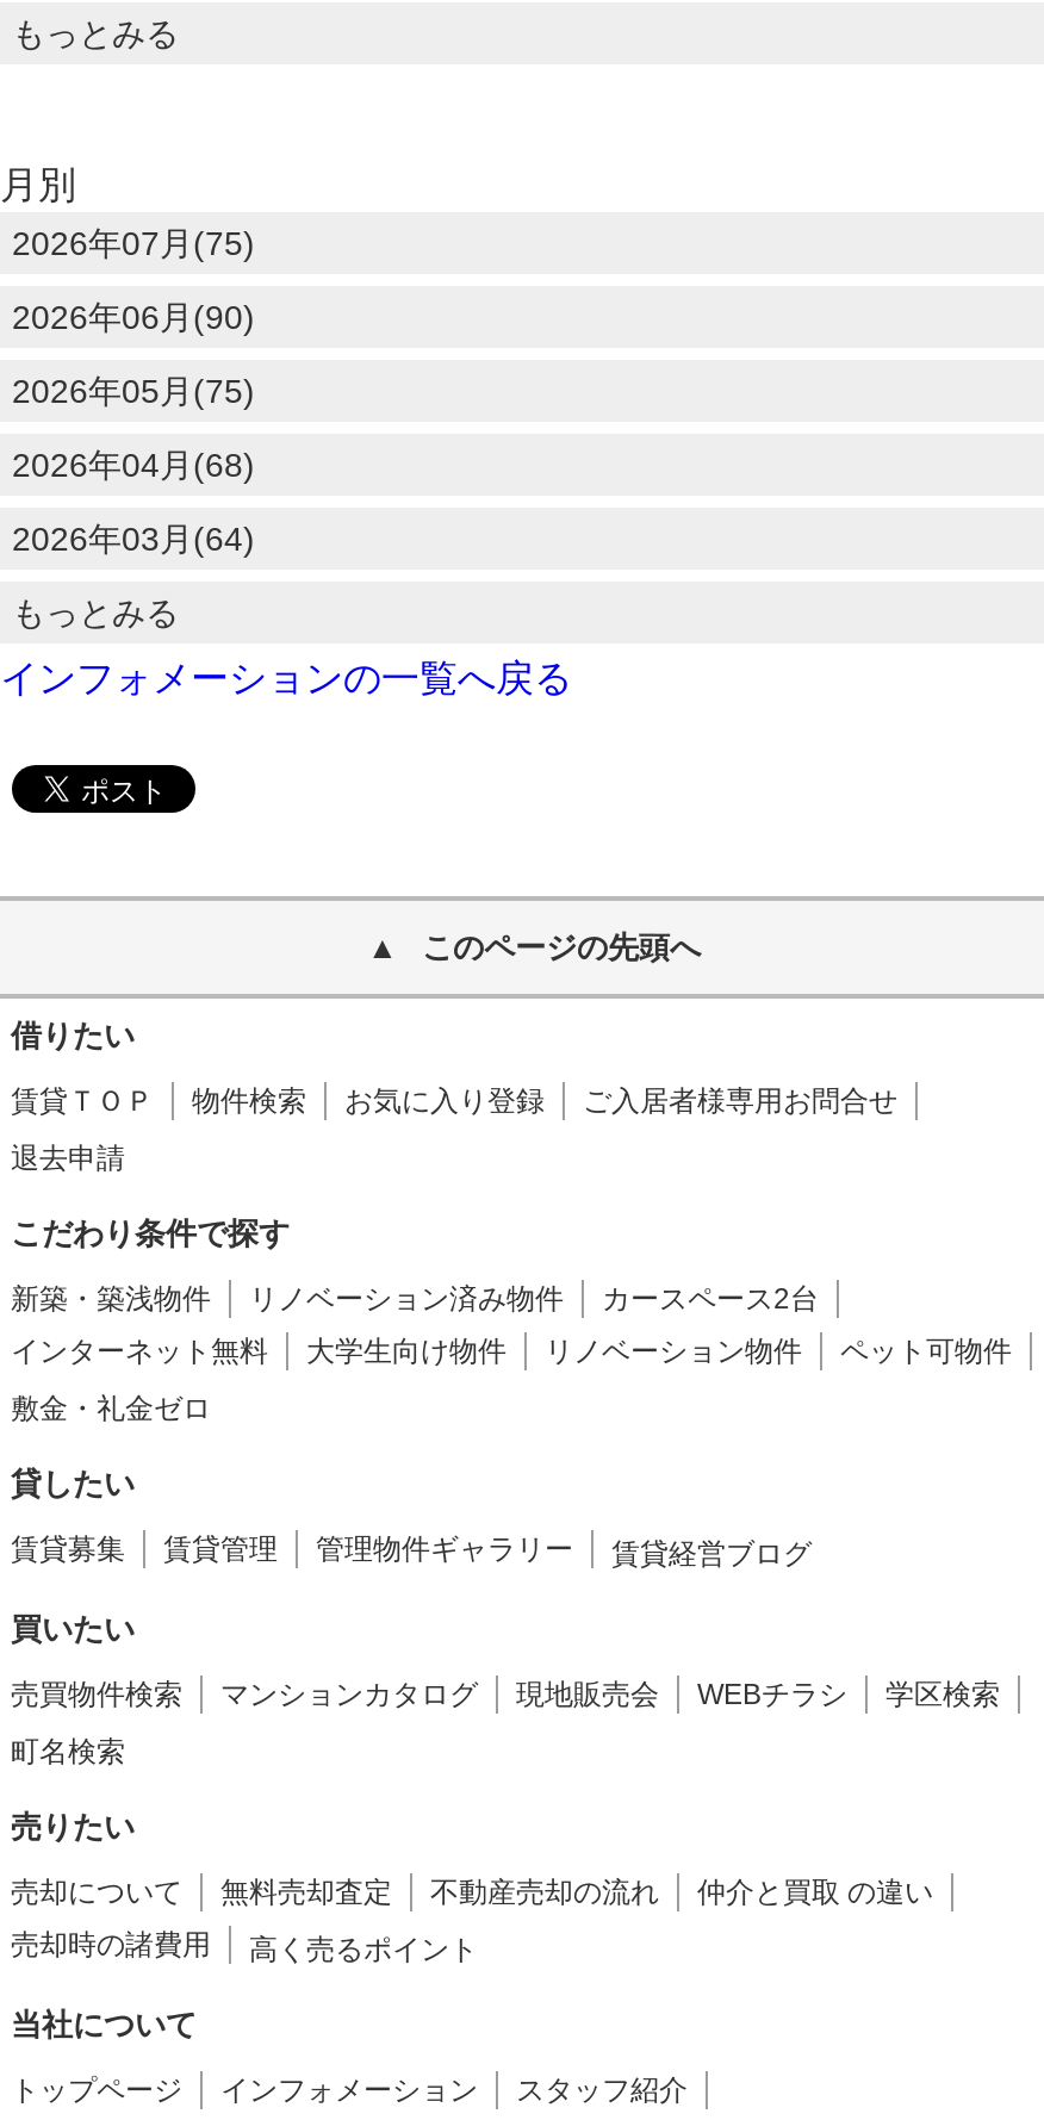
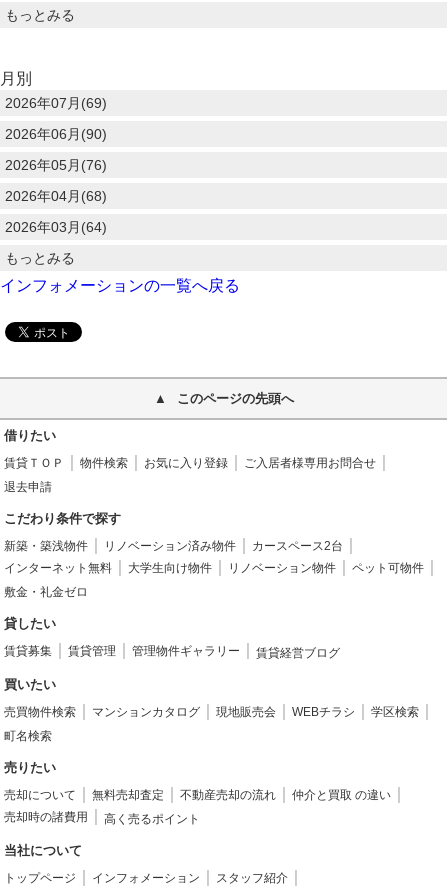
- 2026年07月(75)
+ 2026年07月(69)

- 2026年05月(75)
+ 2026年05月(76)
